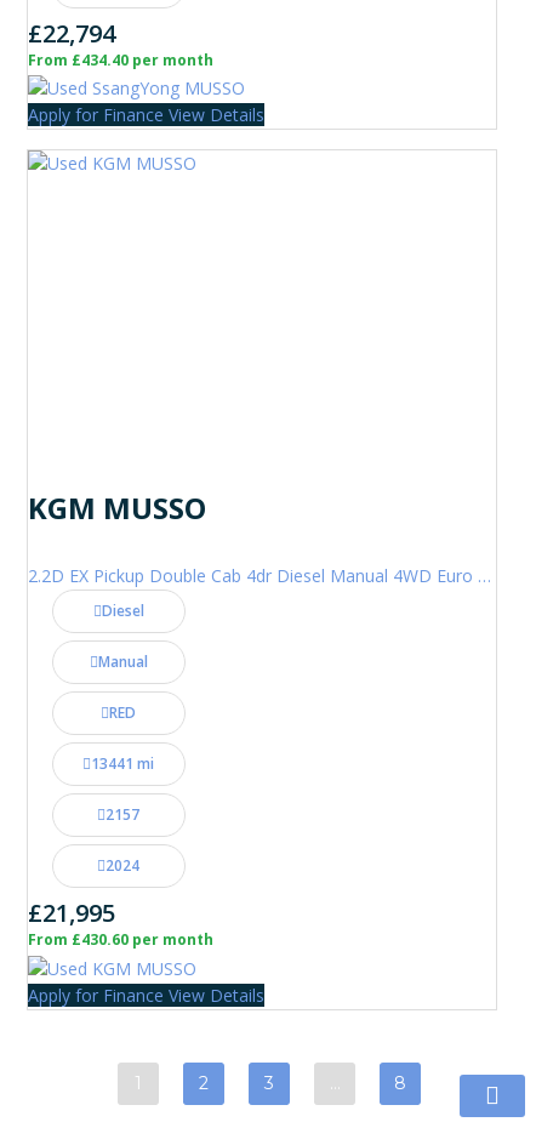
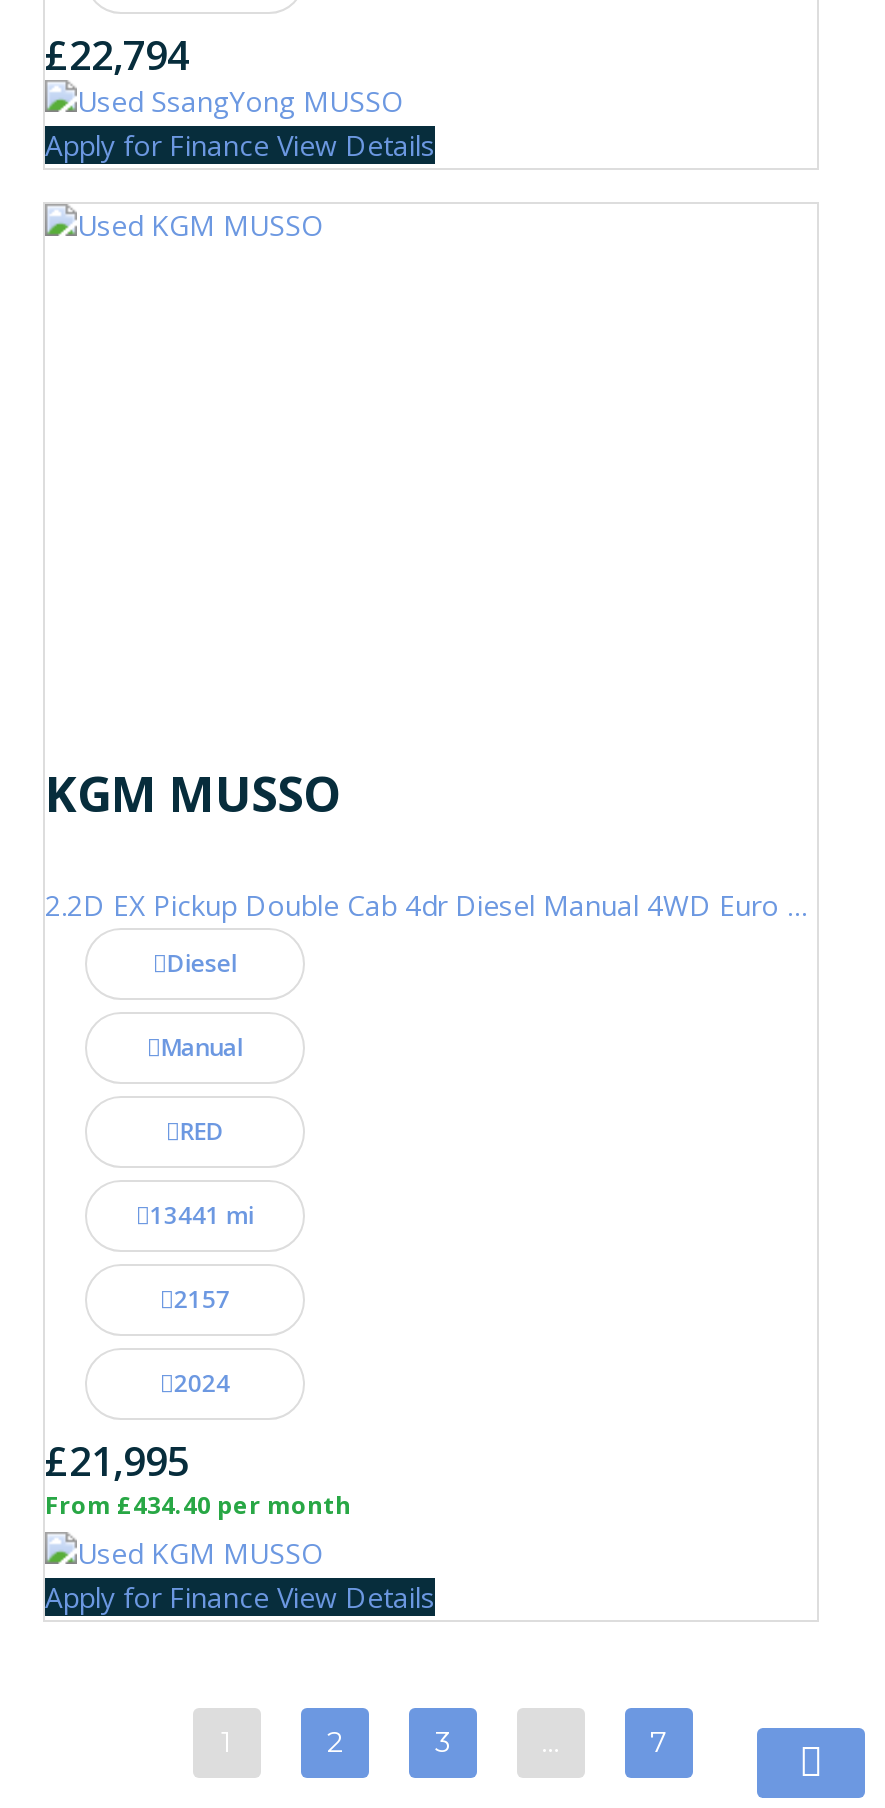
moved down: From £434.40 per month

- From £430.60 per month

- 8
+ 7
